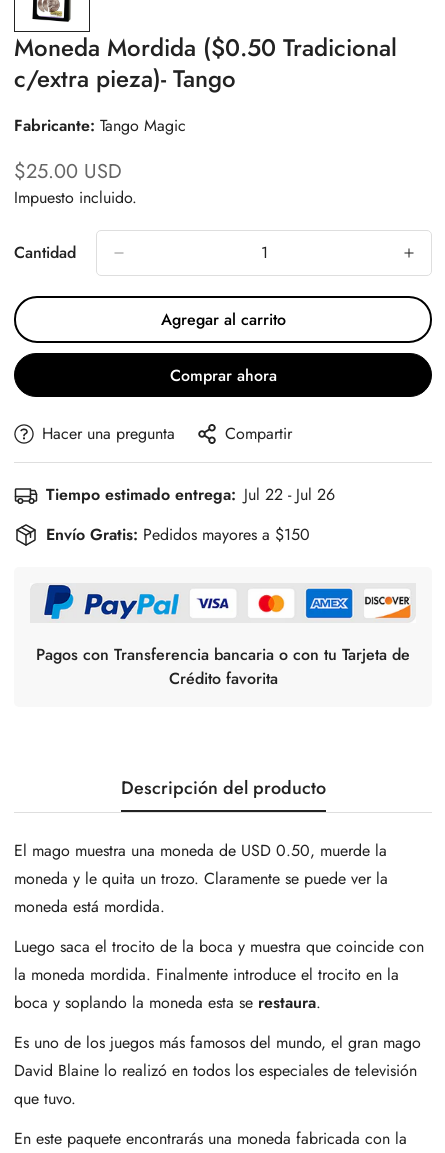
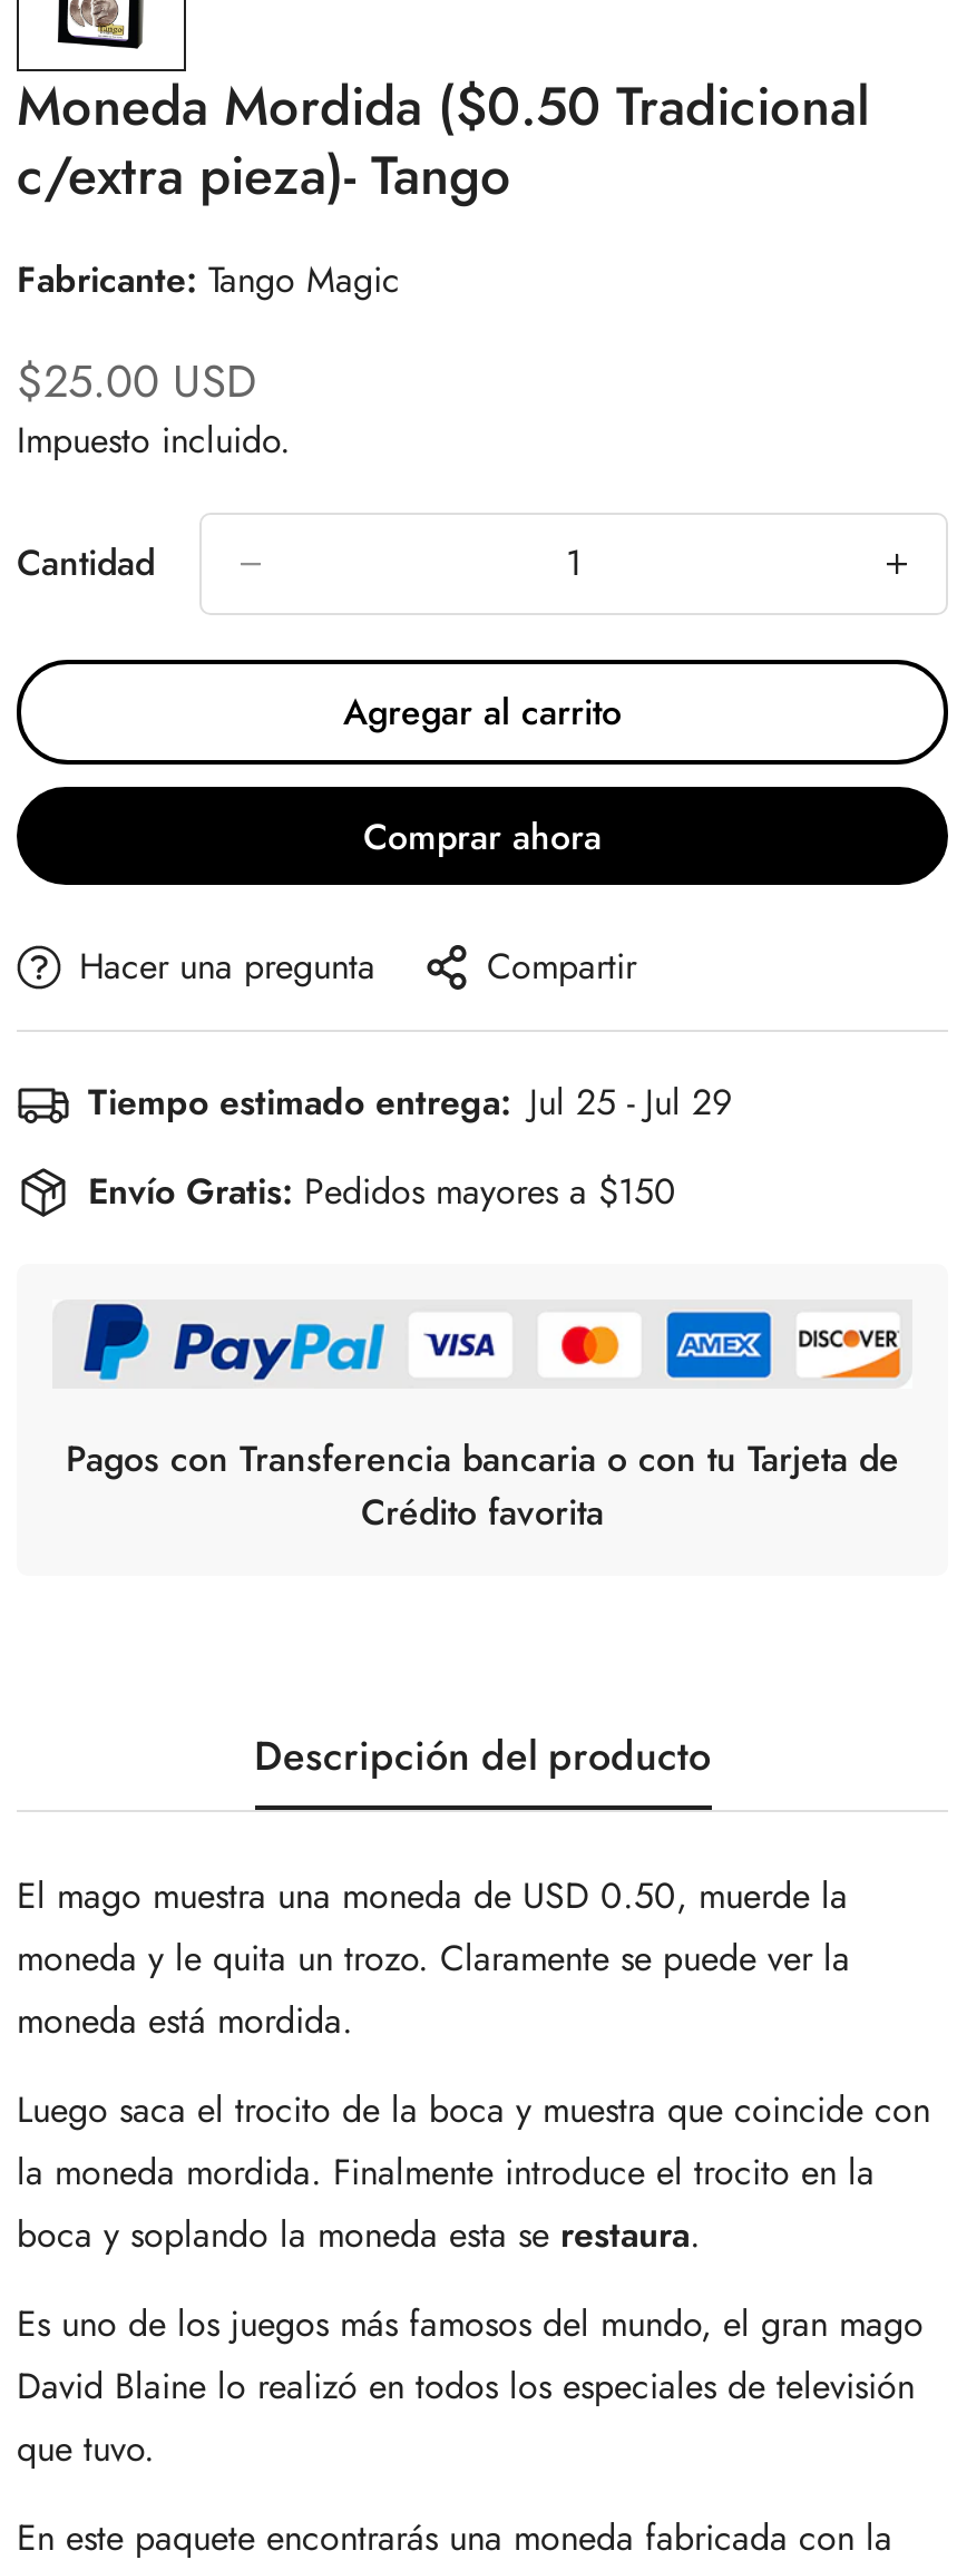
- Tiempo estimado entrega: Jul 22 - Jul 26
+ Tiempo estimado entrega: Jul 25 - Jul 29
